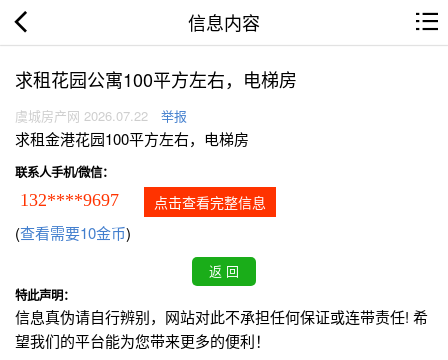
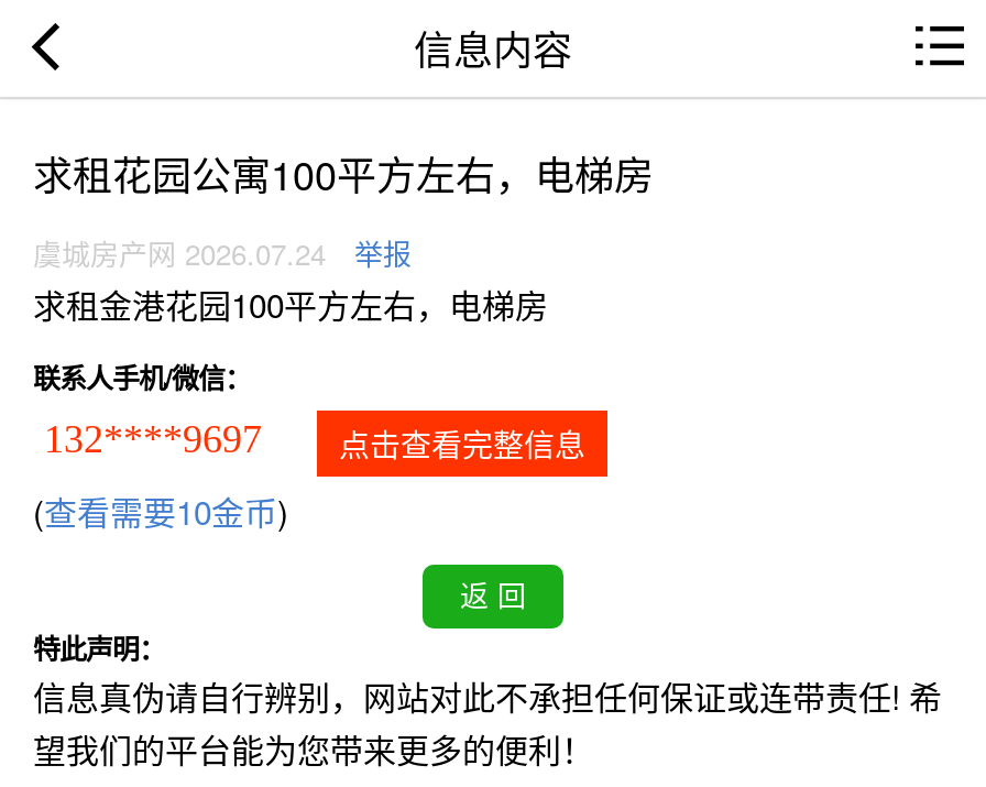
- 虞城房产网 2026.07.22 举报
+ 虞城房产网 2026.07.24 举报
